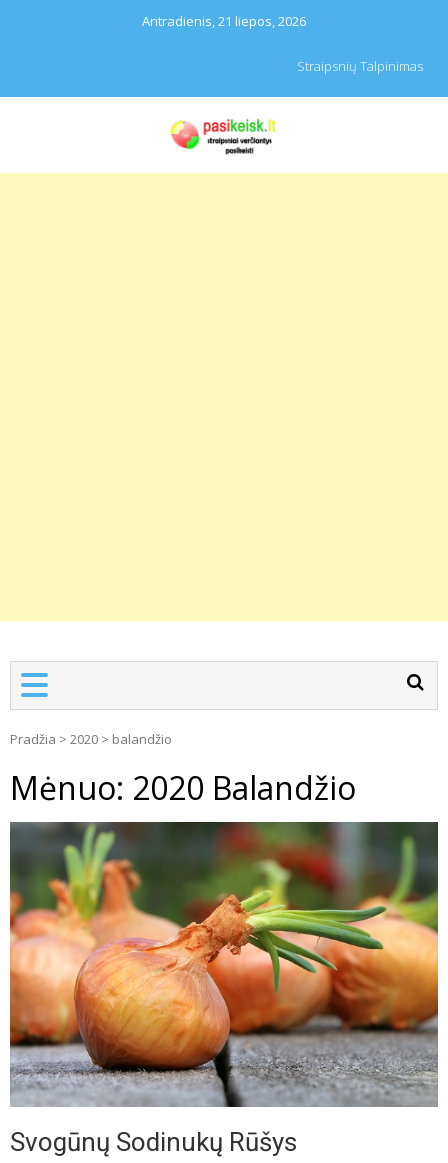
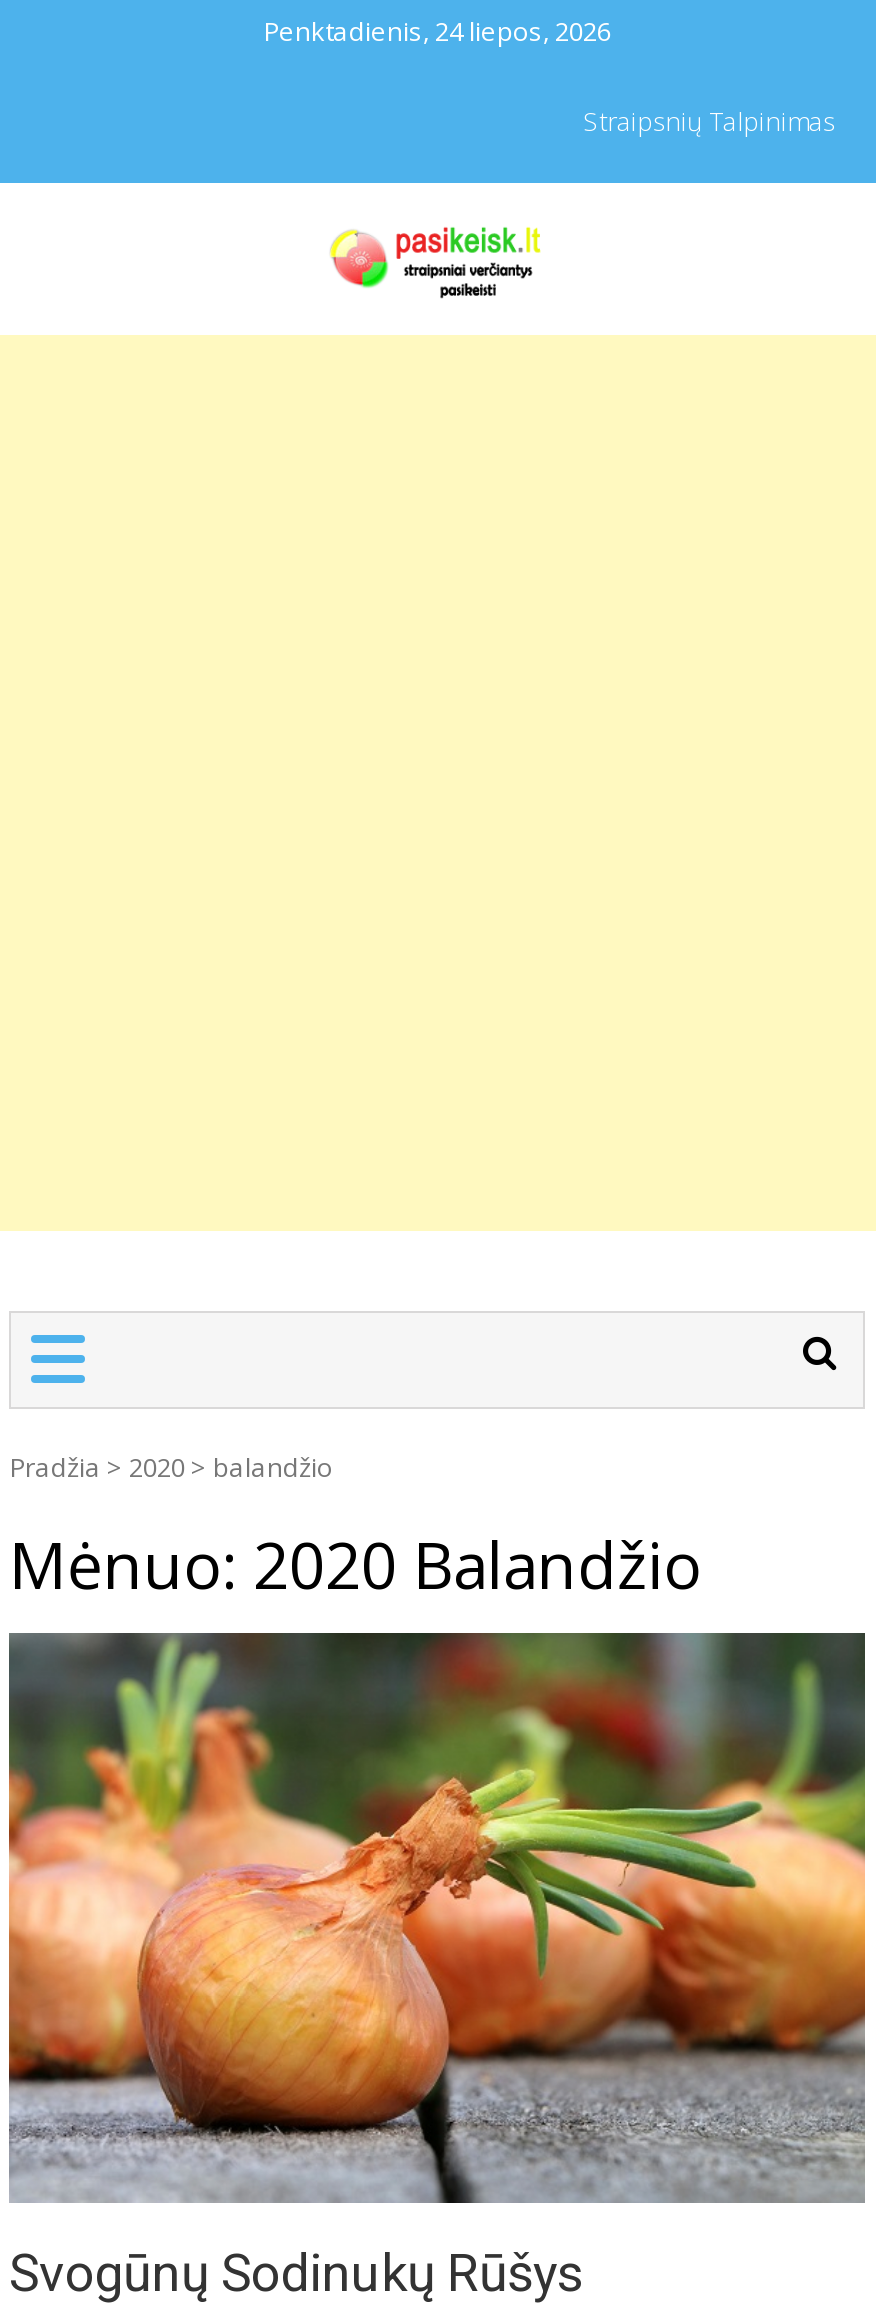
- Antradienis, 21 liepos, 2026
+ Penktadienis, 24 liepos, 2026
